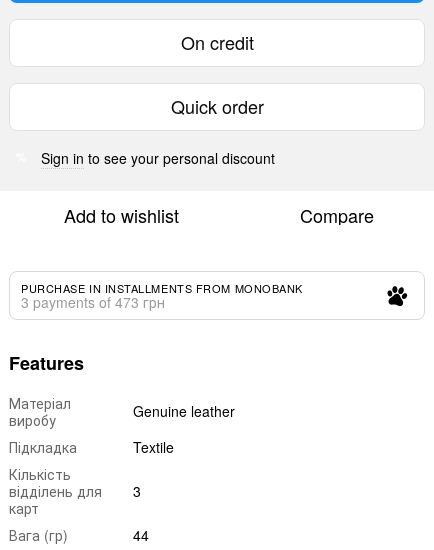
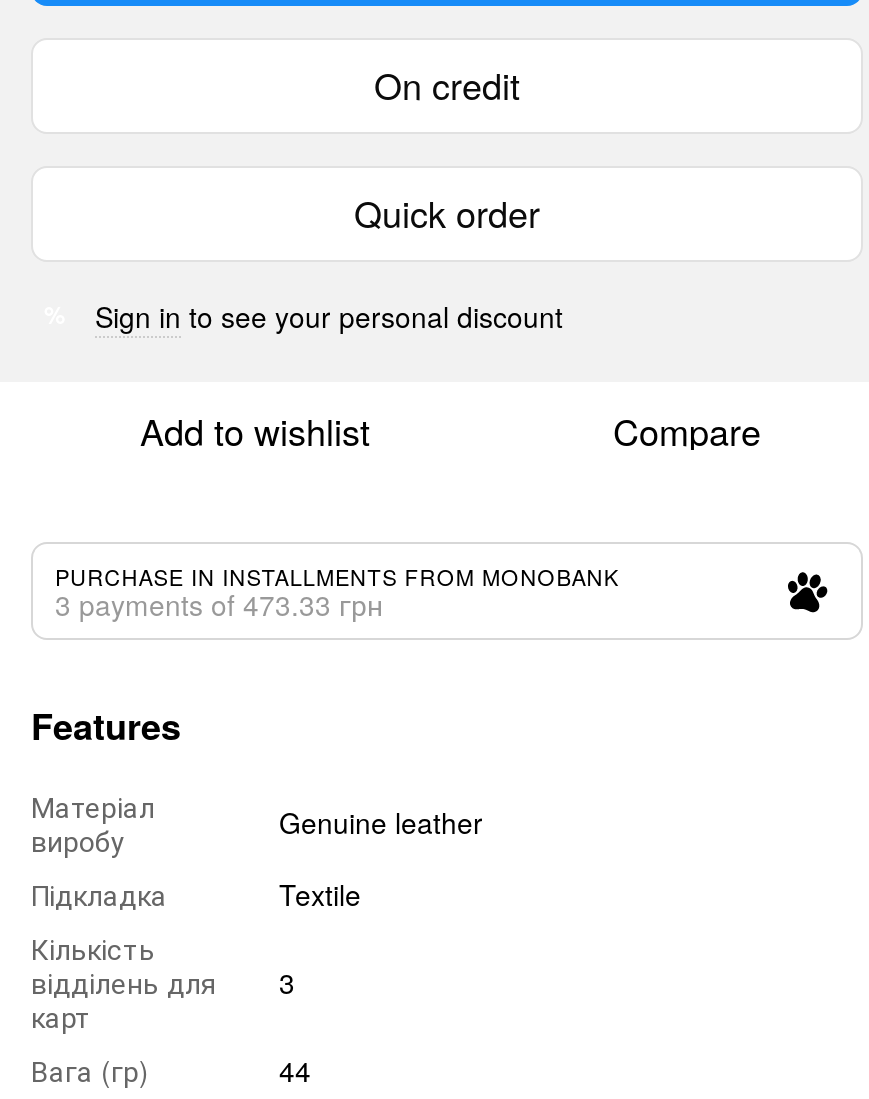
- 3 payments of 473 грн
+ 3 payments of 473.33 грн
